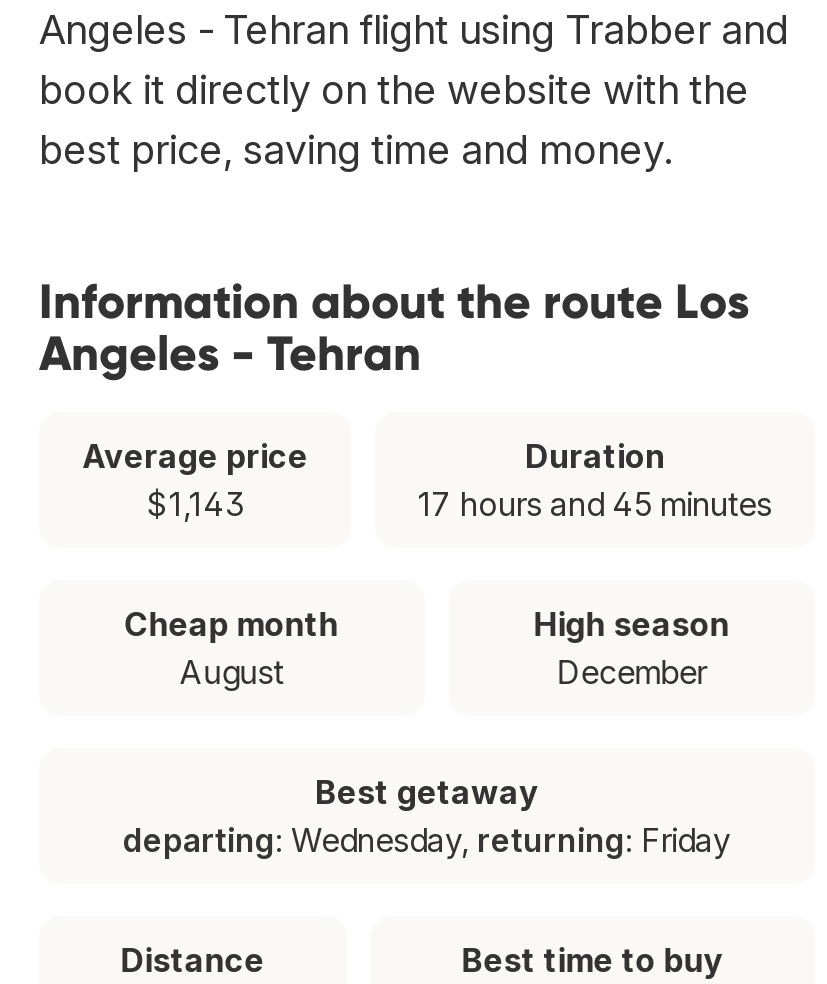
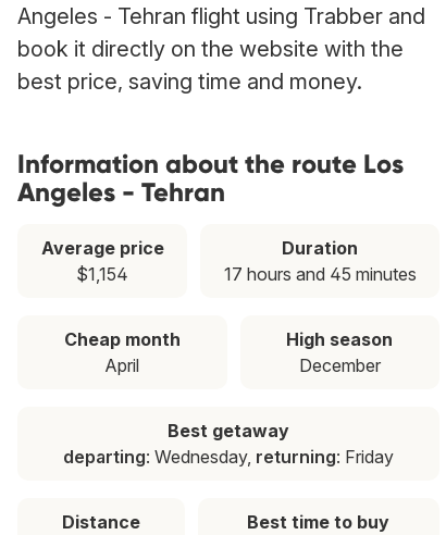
- $1,143
+ $1,154

- August
+ April
